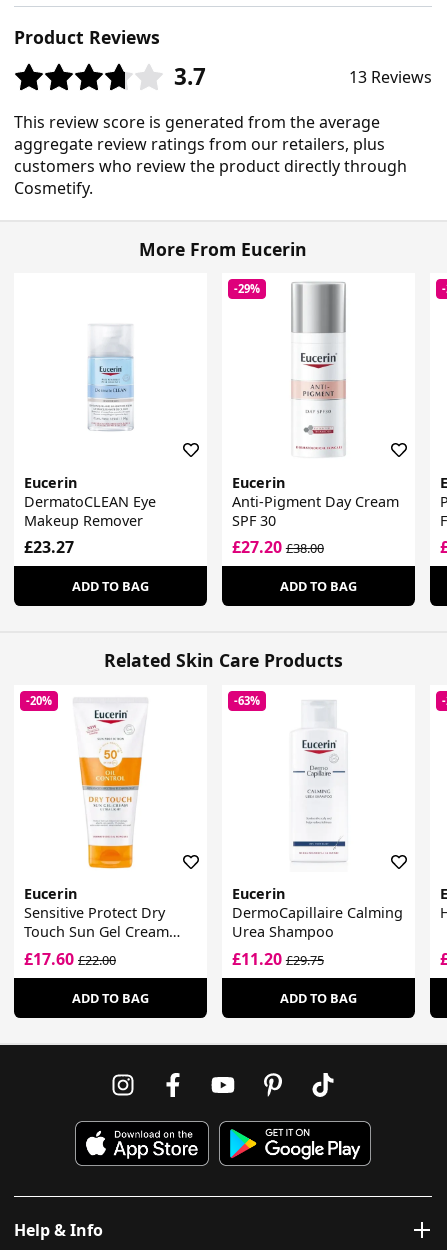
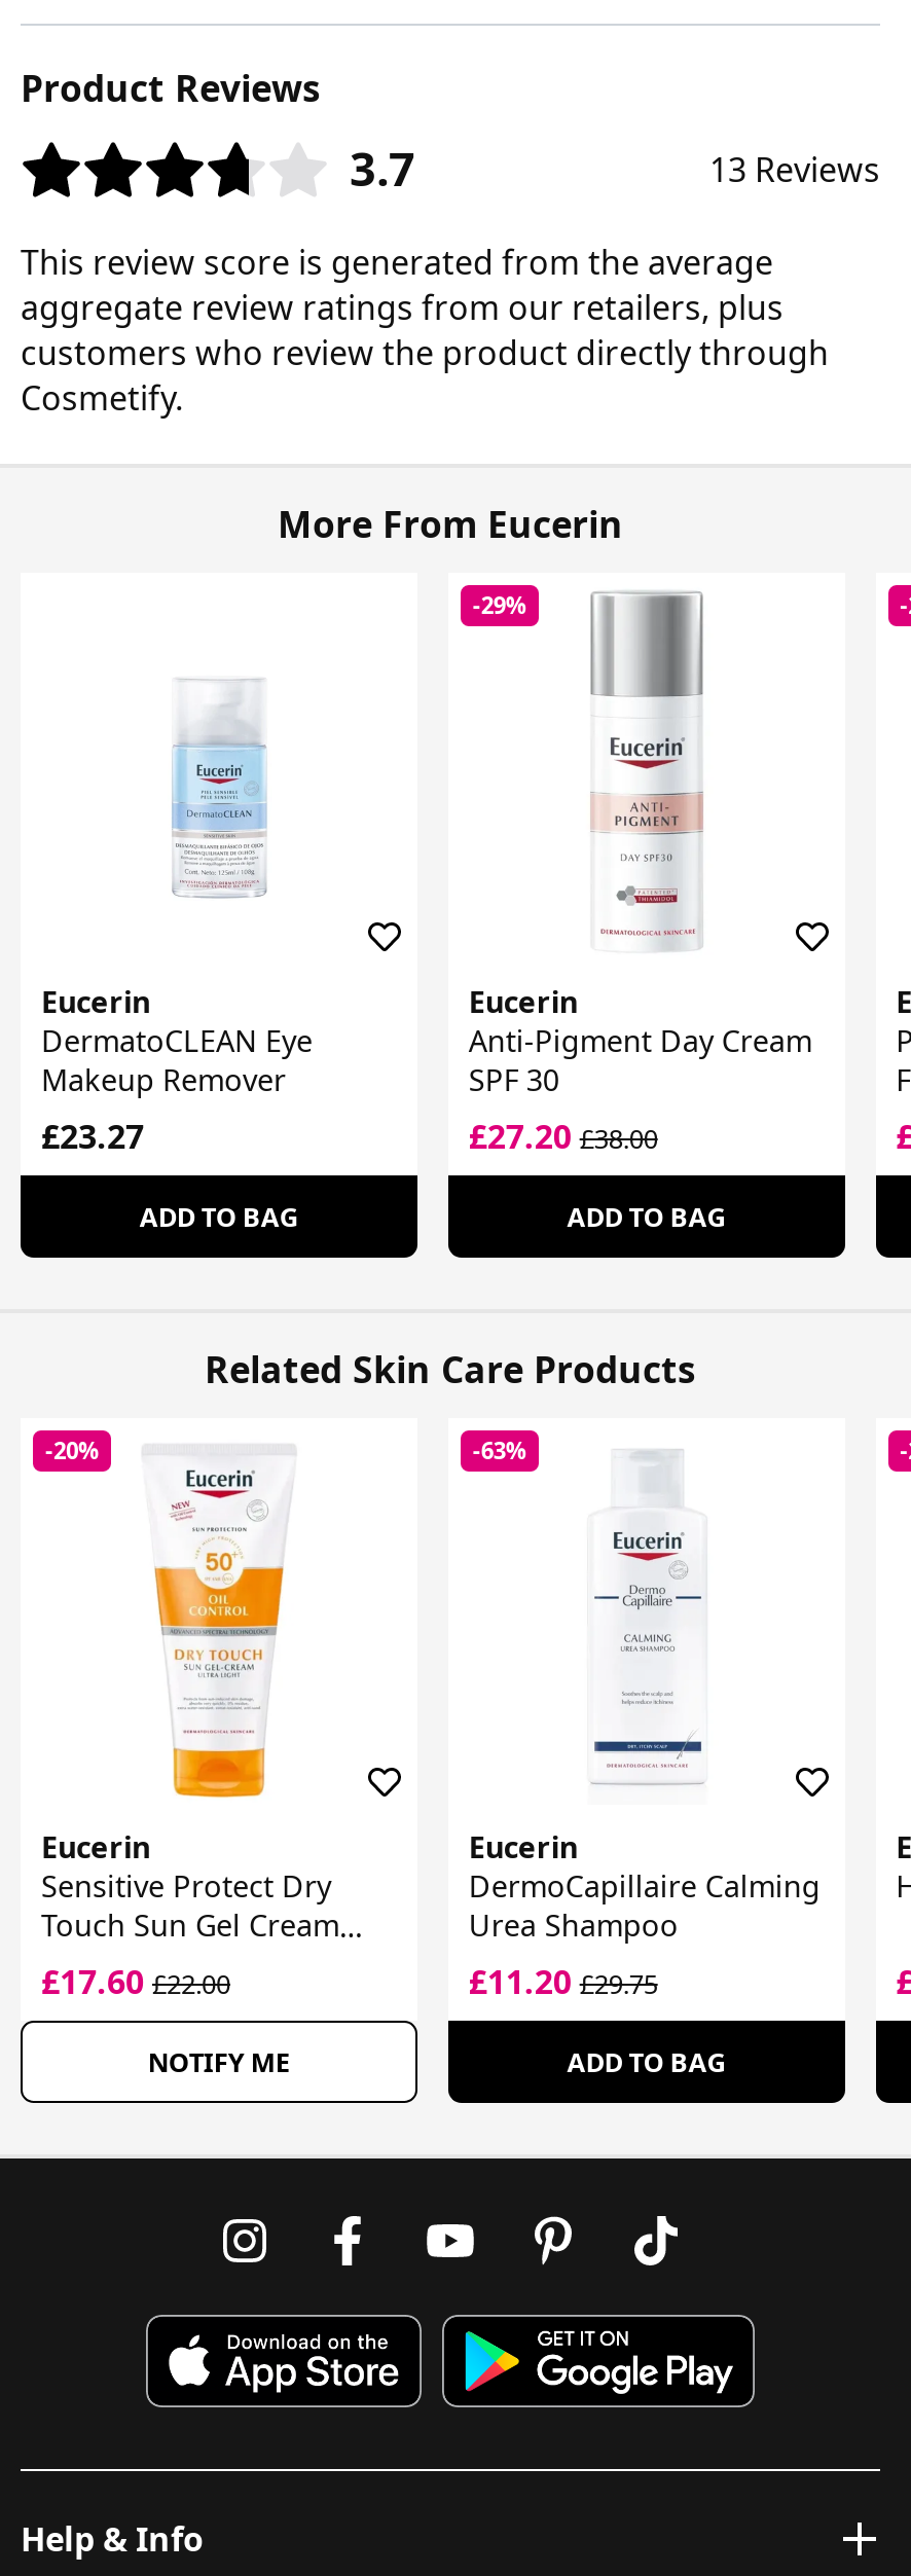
- ADD TO BAG
+ NOTIFY ME
